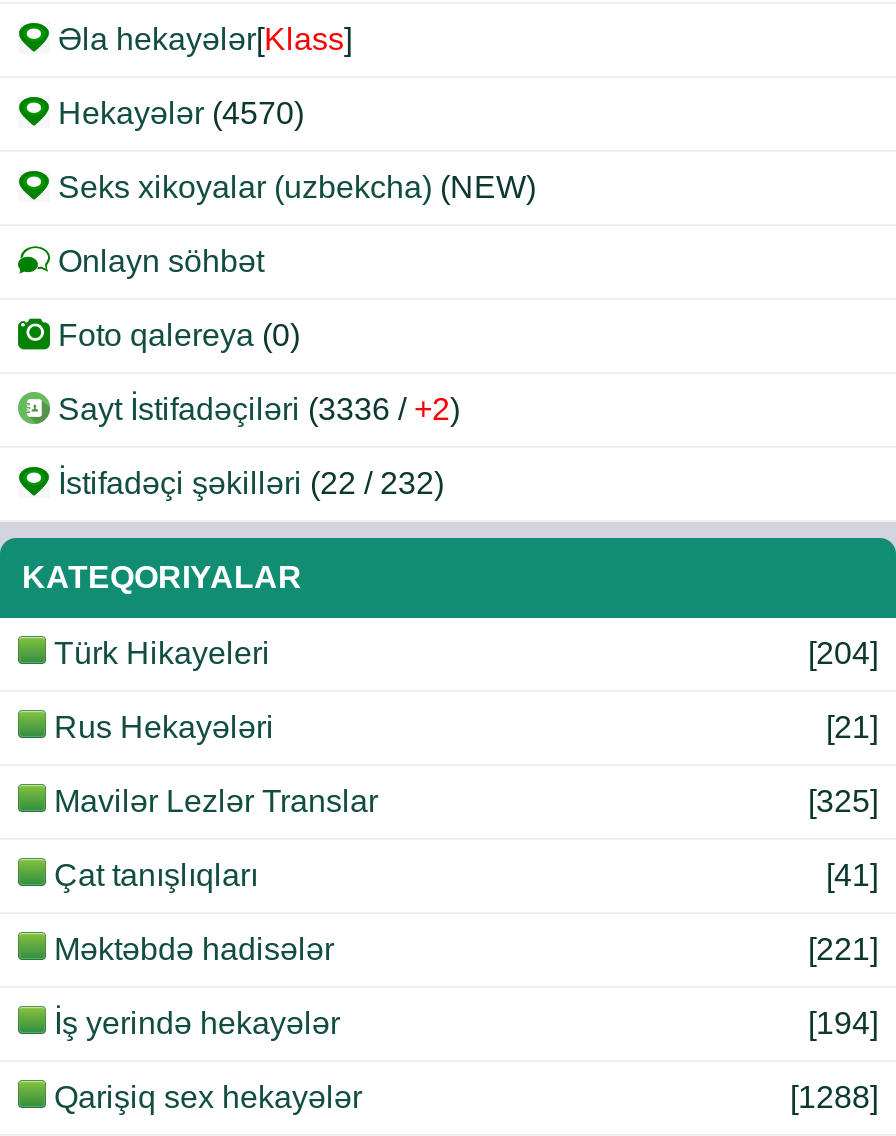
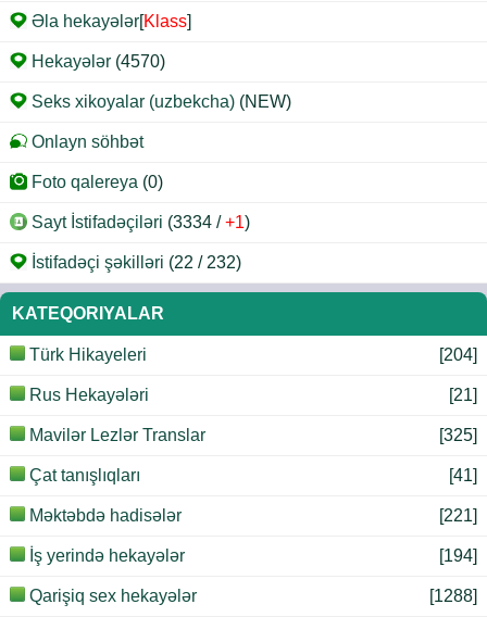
- Sayt İstifadəçiləri (3336 / +2)
+ Sayt İstifadəçiləri (3334 / +1)
